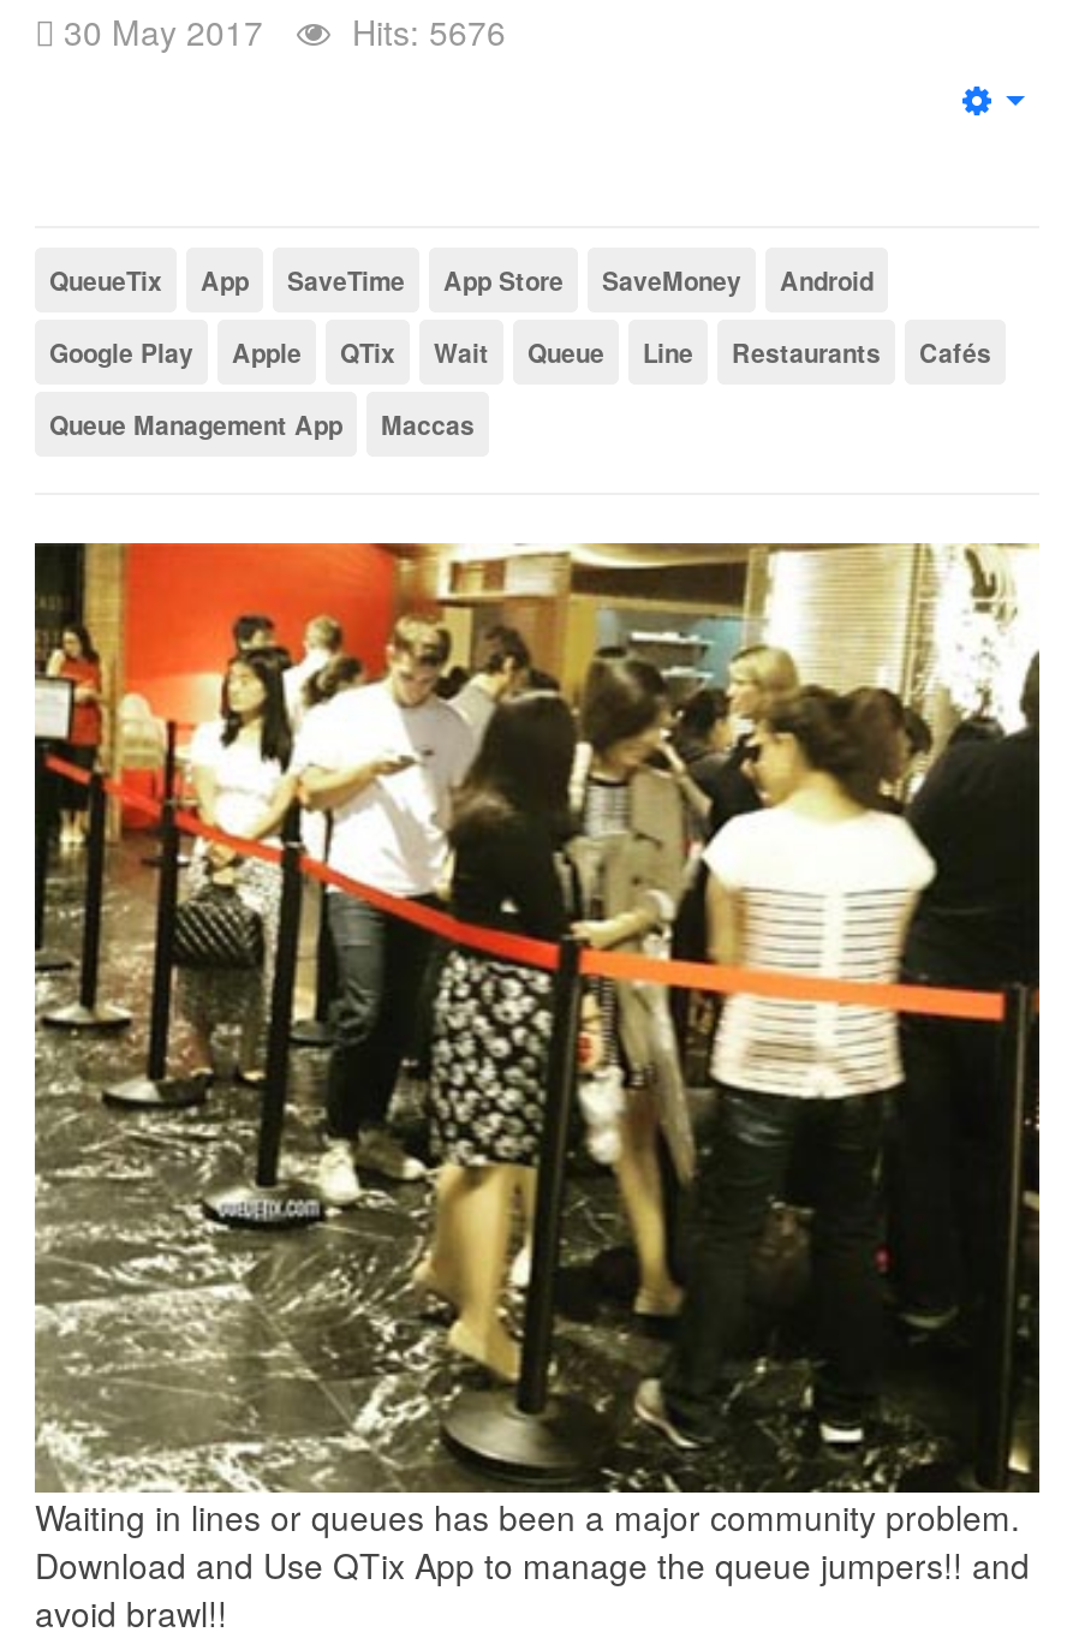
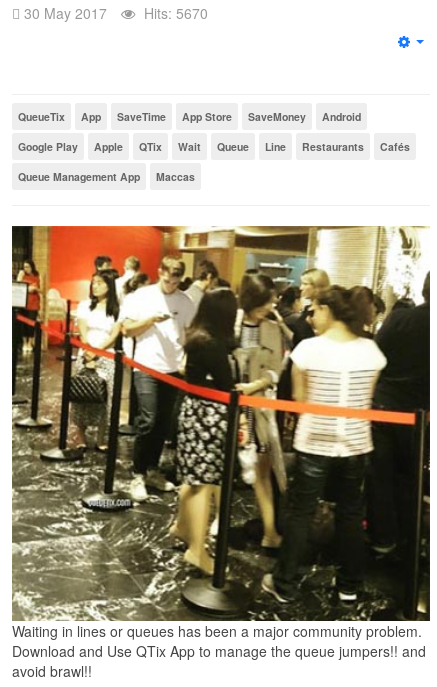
- 30 May 2017 Hits: 5676
+ 30 May 2017 Hits: 5670
